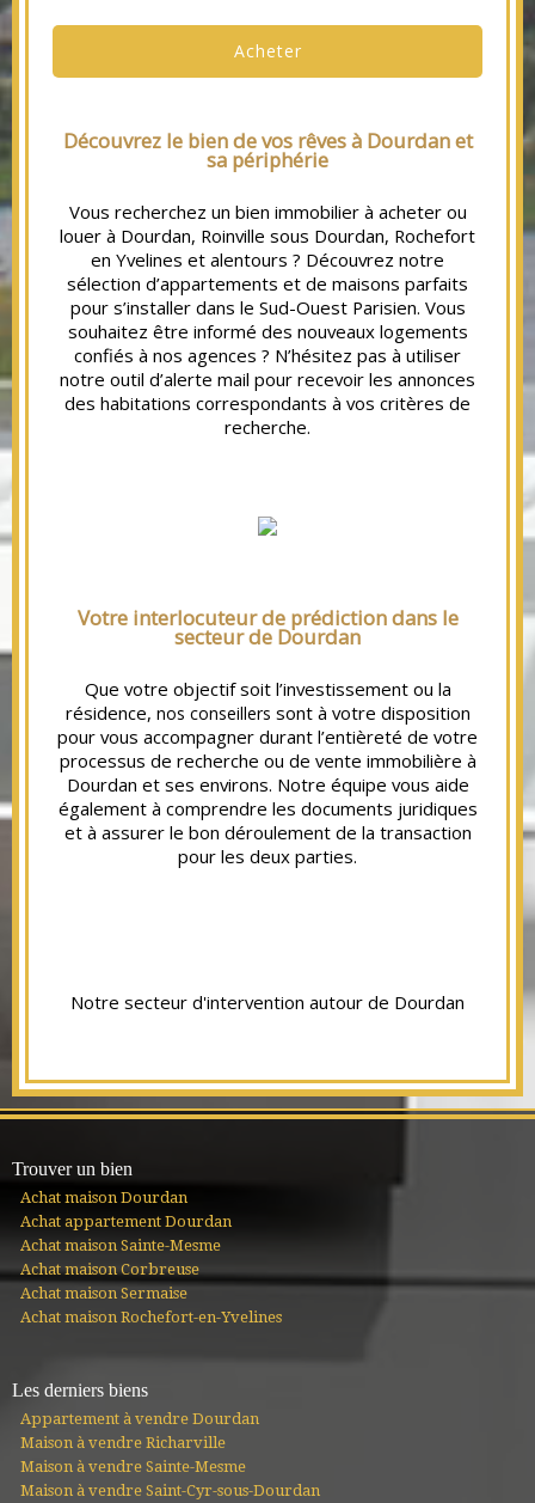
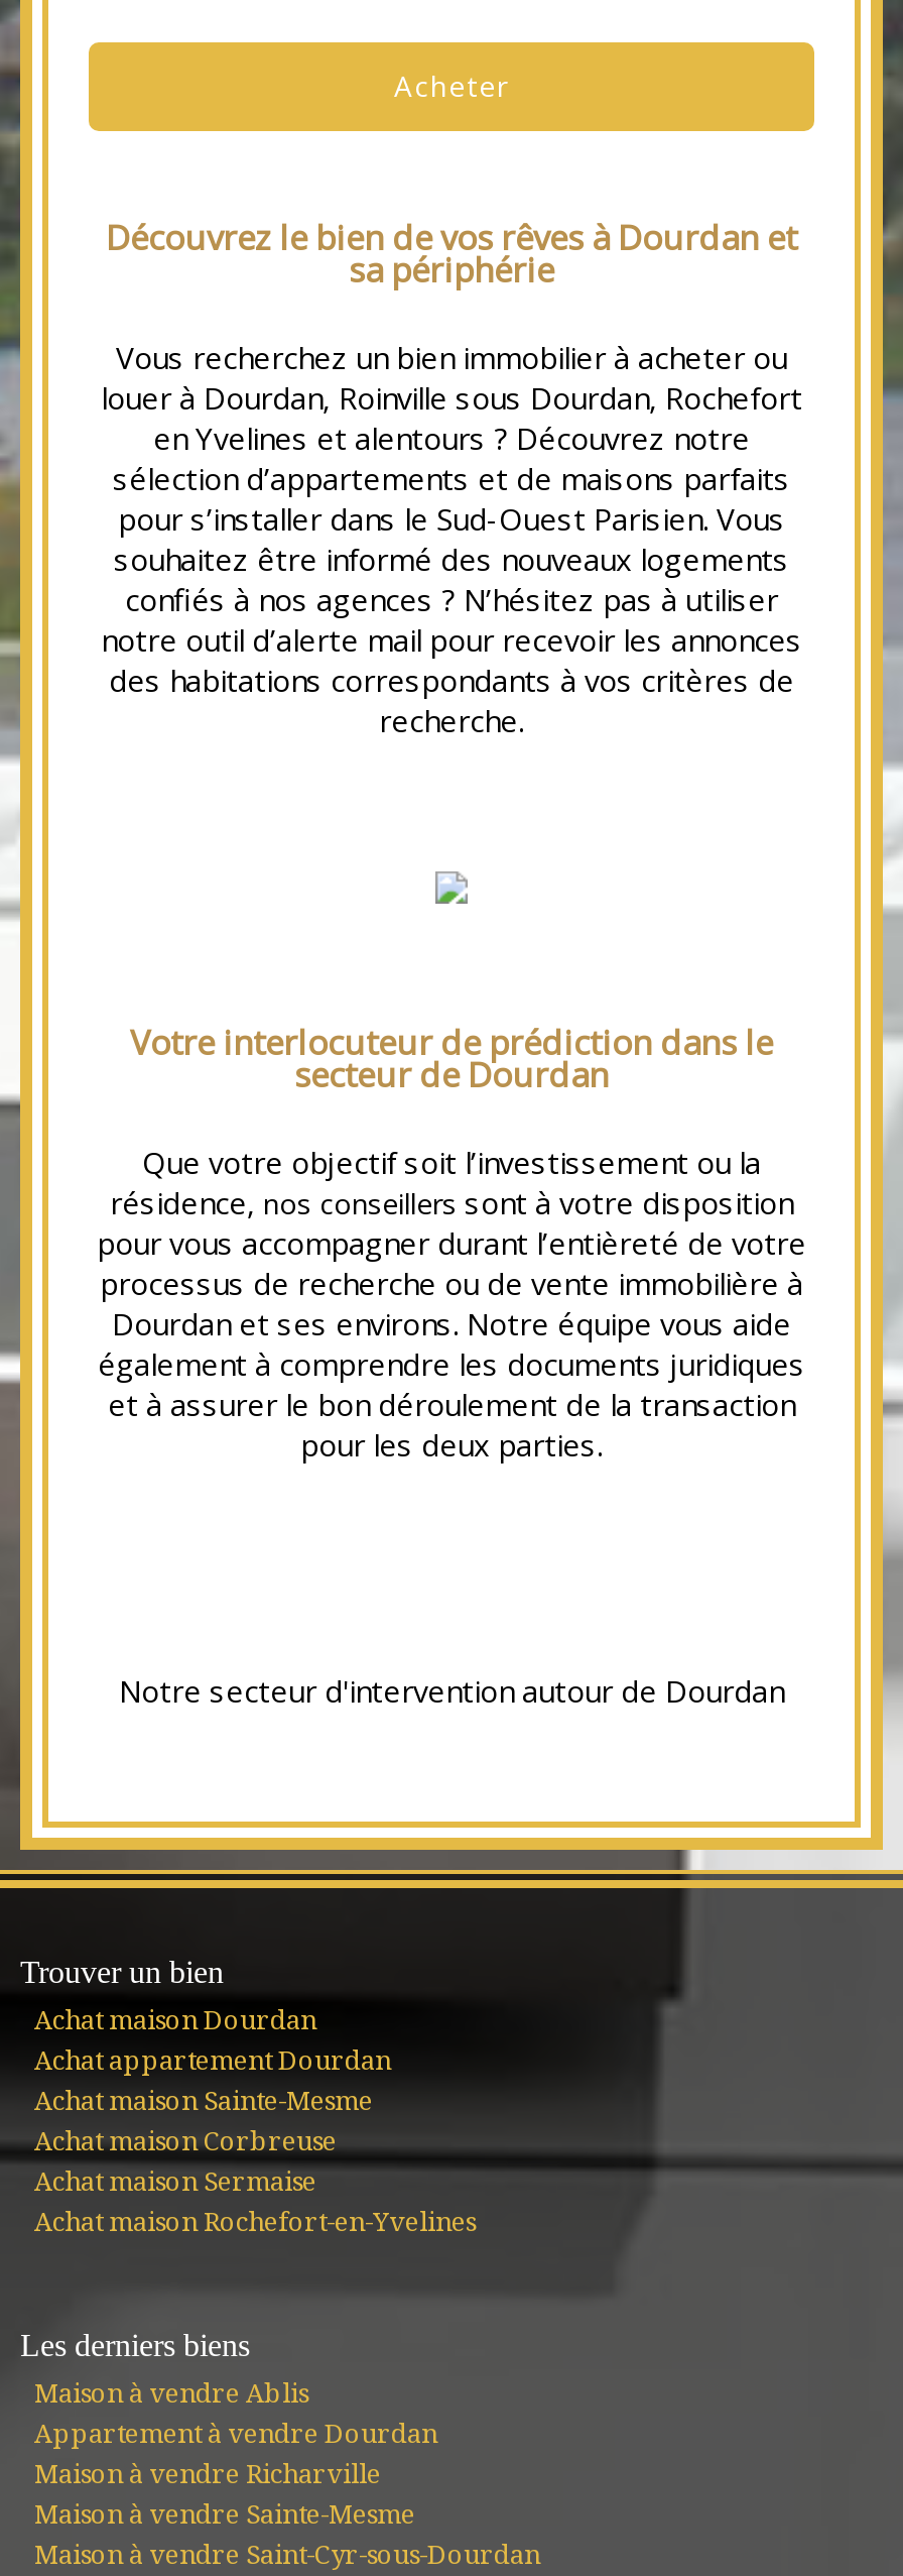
+ Maison à vendre Ablis
